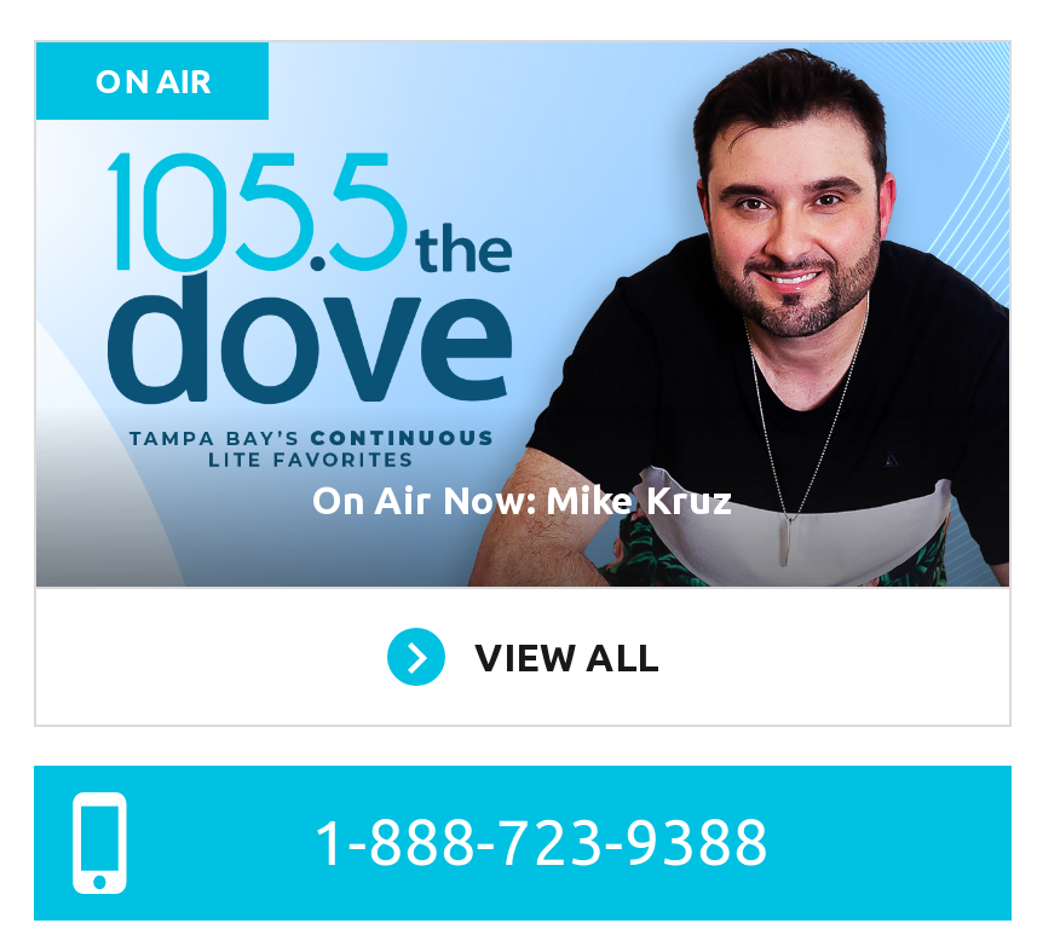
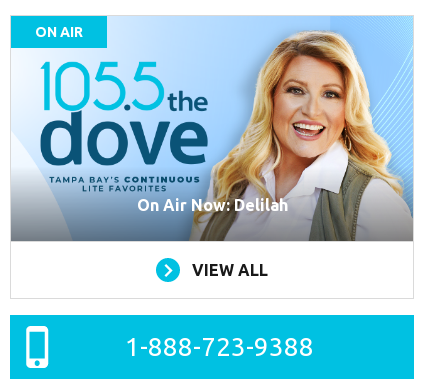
- [image]
- On Air Now: Mike Kruz
+ [image]
+ On Air Now: Delilah
